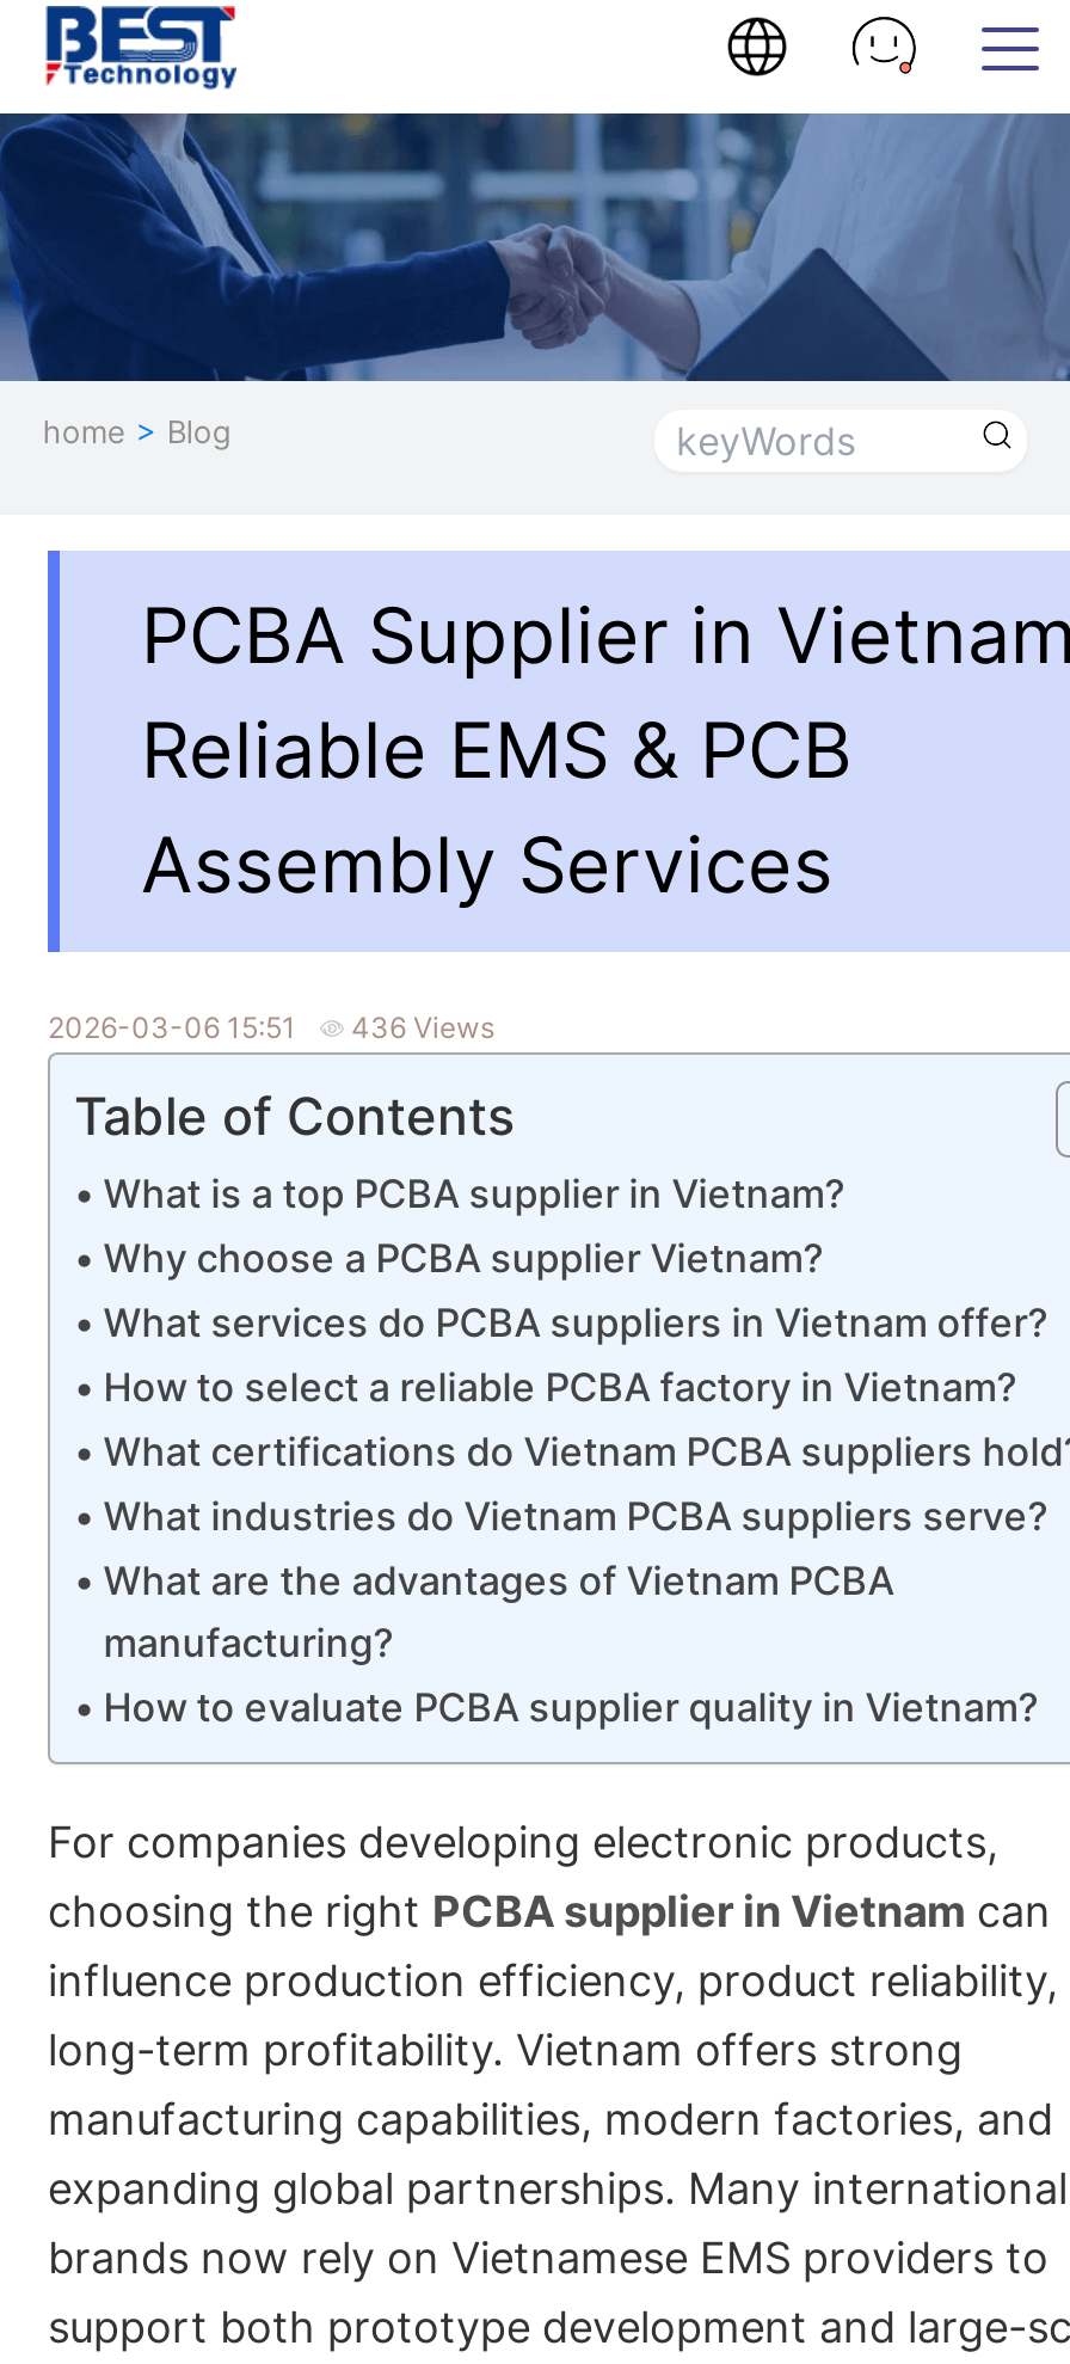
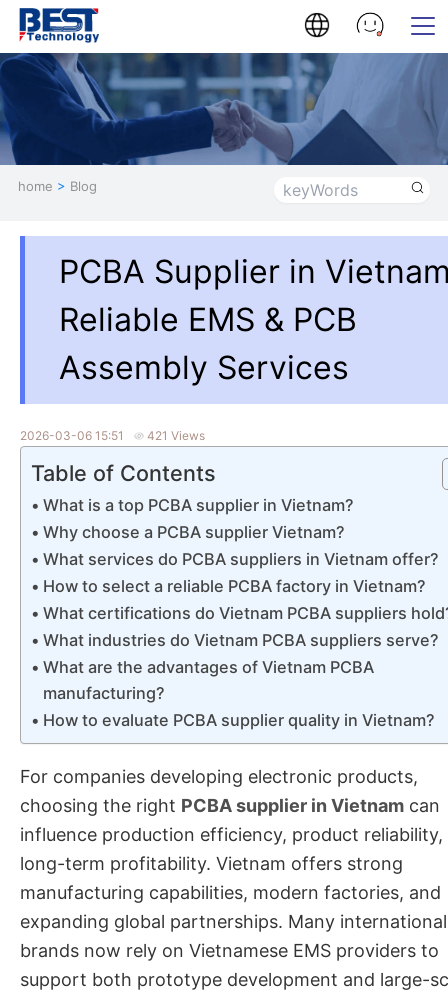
- 2026-03-06 15:51 436 Views
+ 2026-03-06 15:51 421 Views
